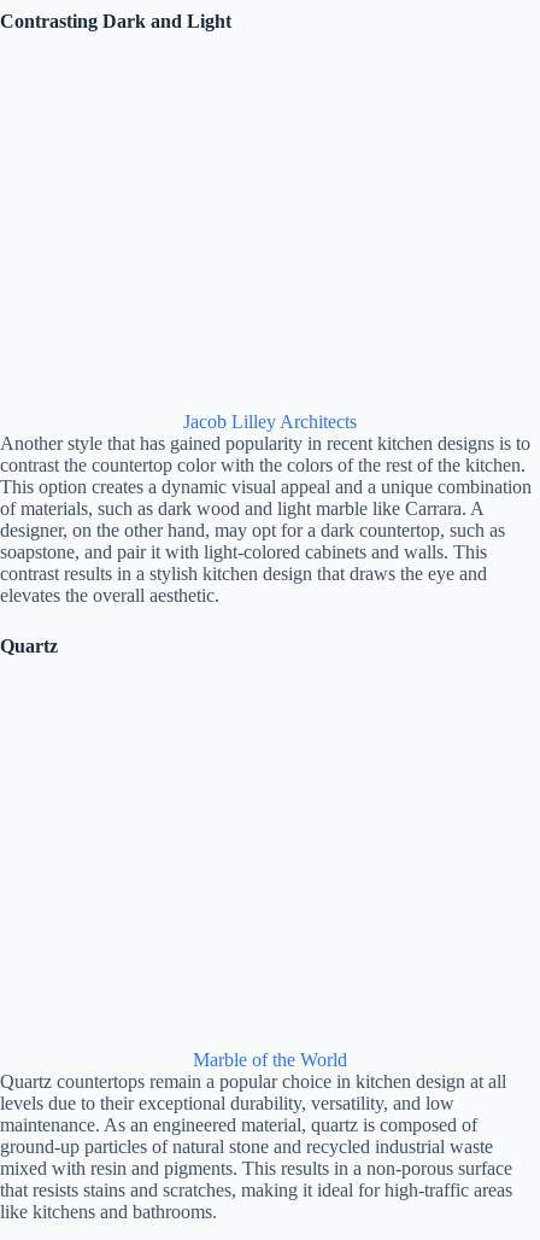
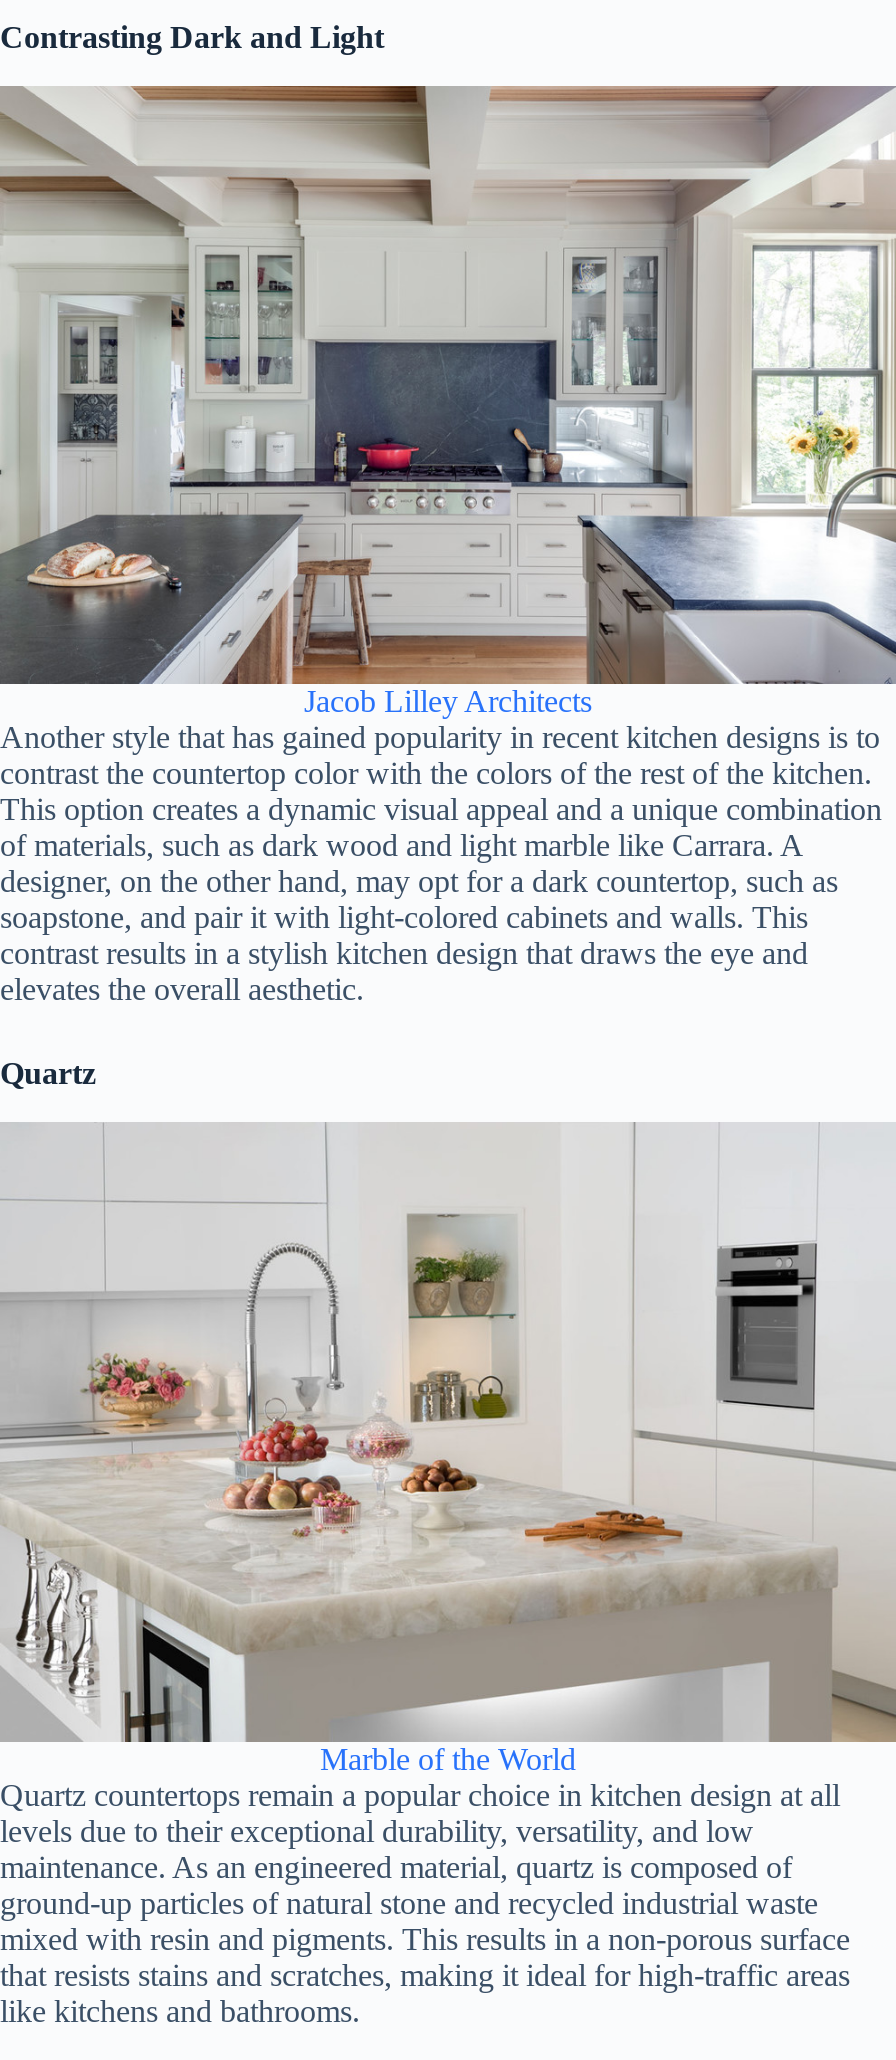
+ [image]

+ [image]
